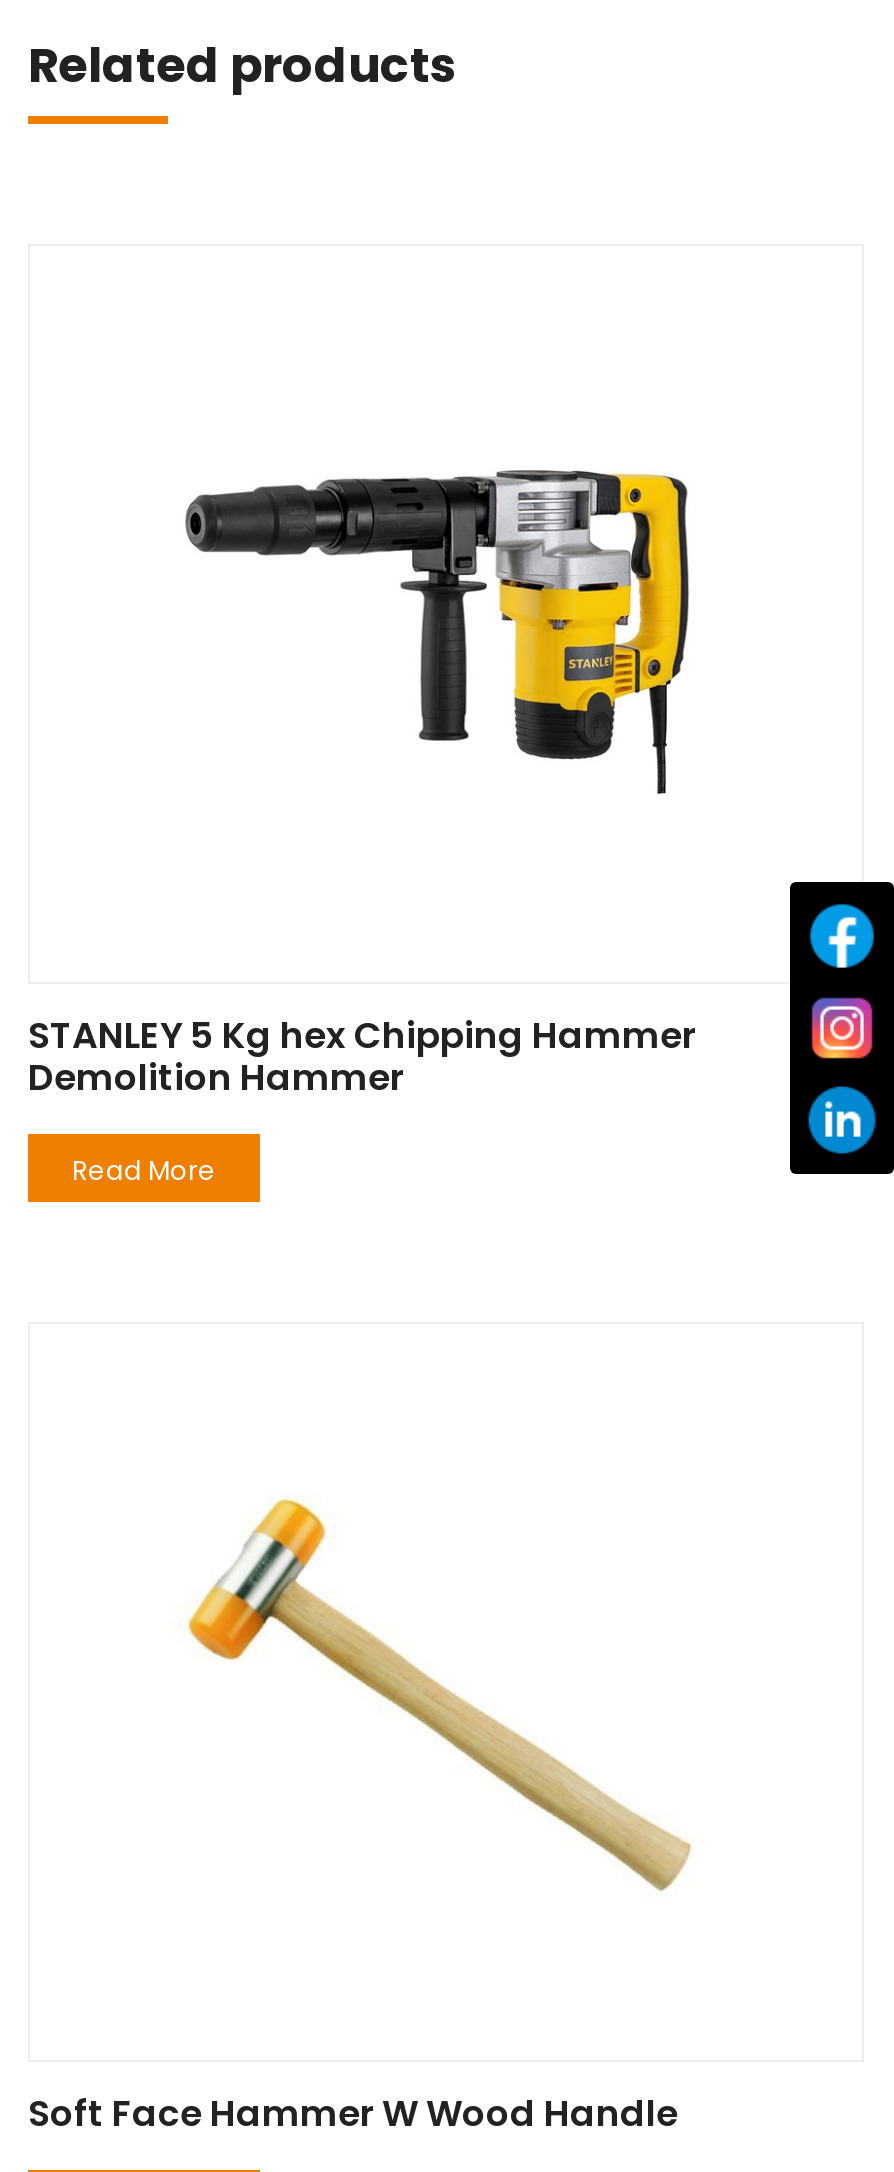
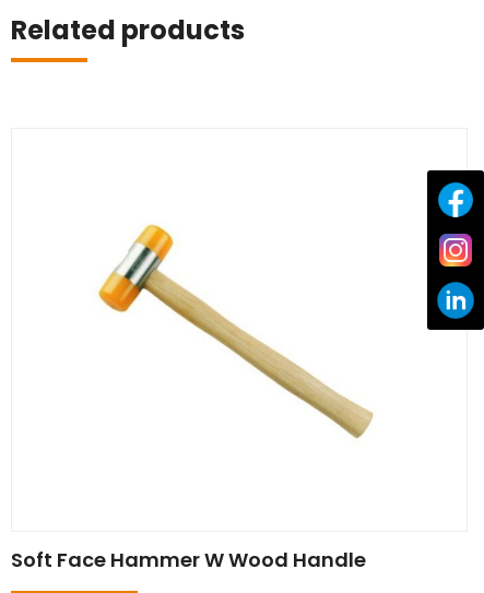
- [image]

moved up: [image]

- STANLEY 5 Kg hex Chipping Hammer
- Demolition Hammer
- Read More
